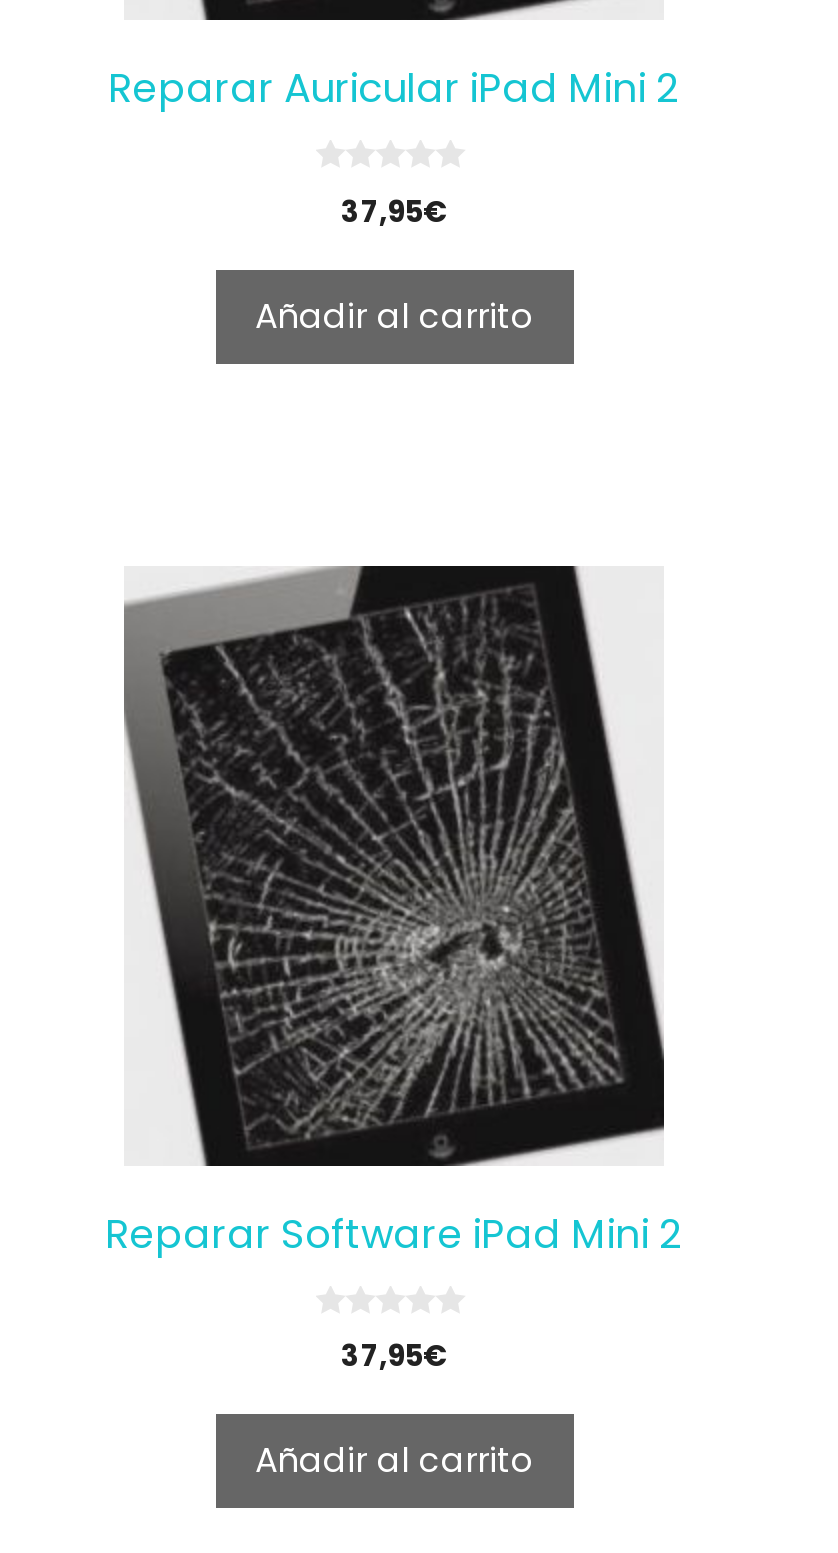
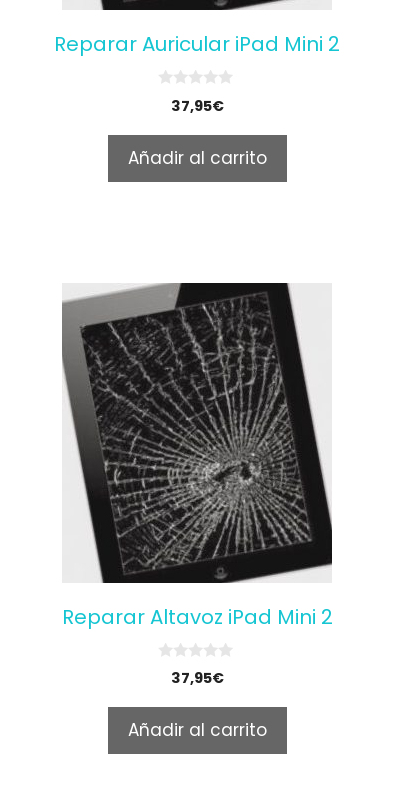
- Reparar Software iPad Mini 2
+ Reparar Altavoz iPad Mini 2
